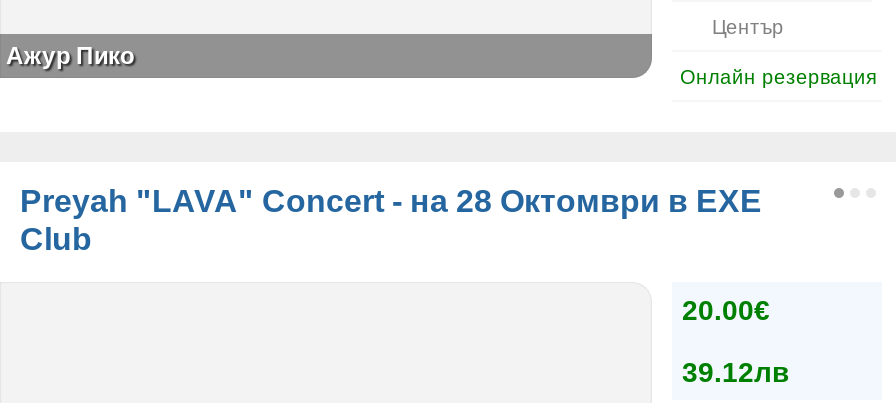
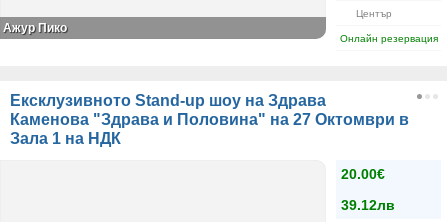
- Preyah "LAVA" Concert - на 28 Октомври в EXE
- Club
+ Ексклузивното Stand-up шоу на Здрава
+ Каменова "Здрава и Половина" на 27 Октомври в
+ Зала 1 на НДК
